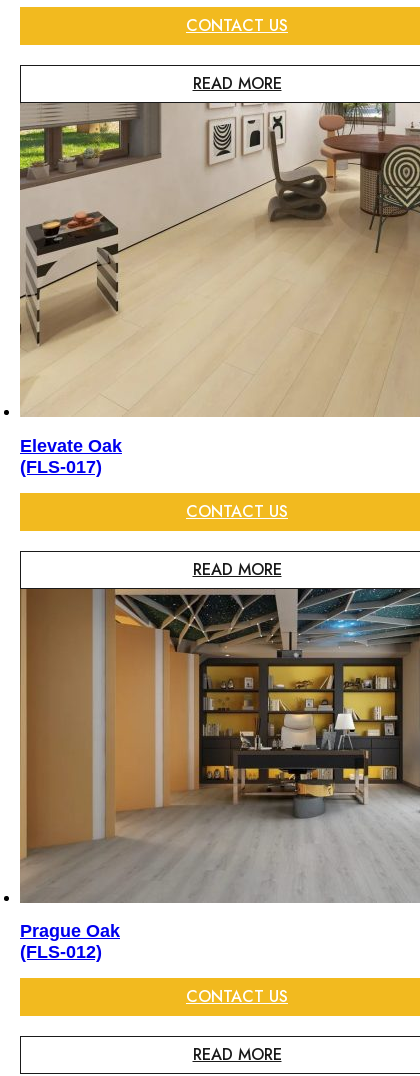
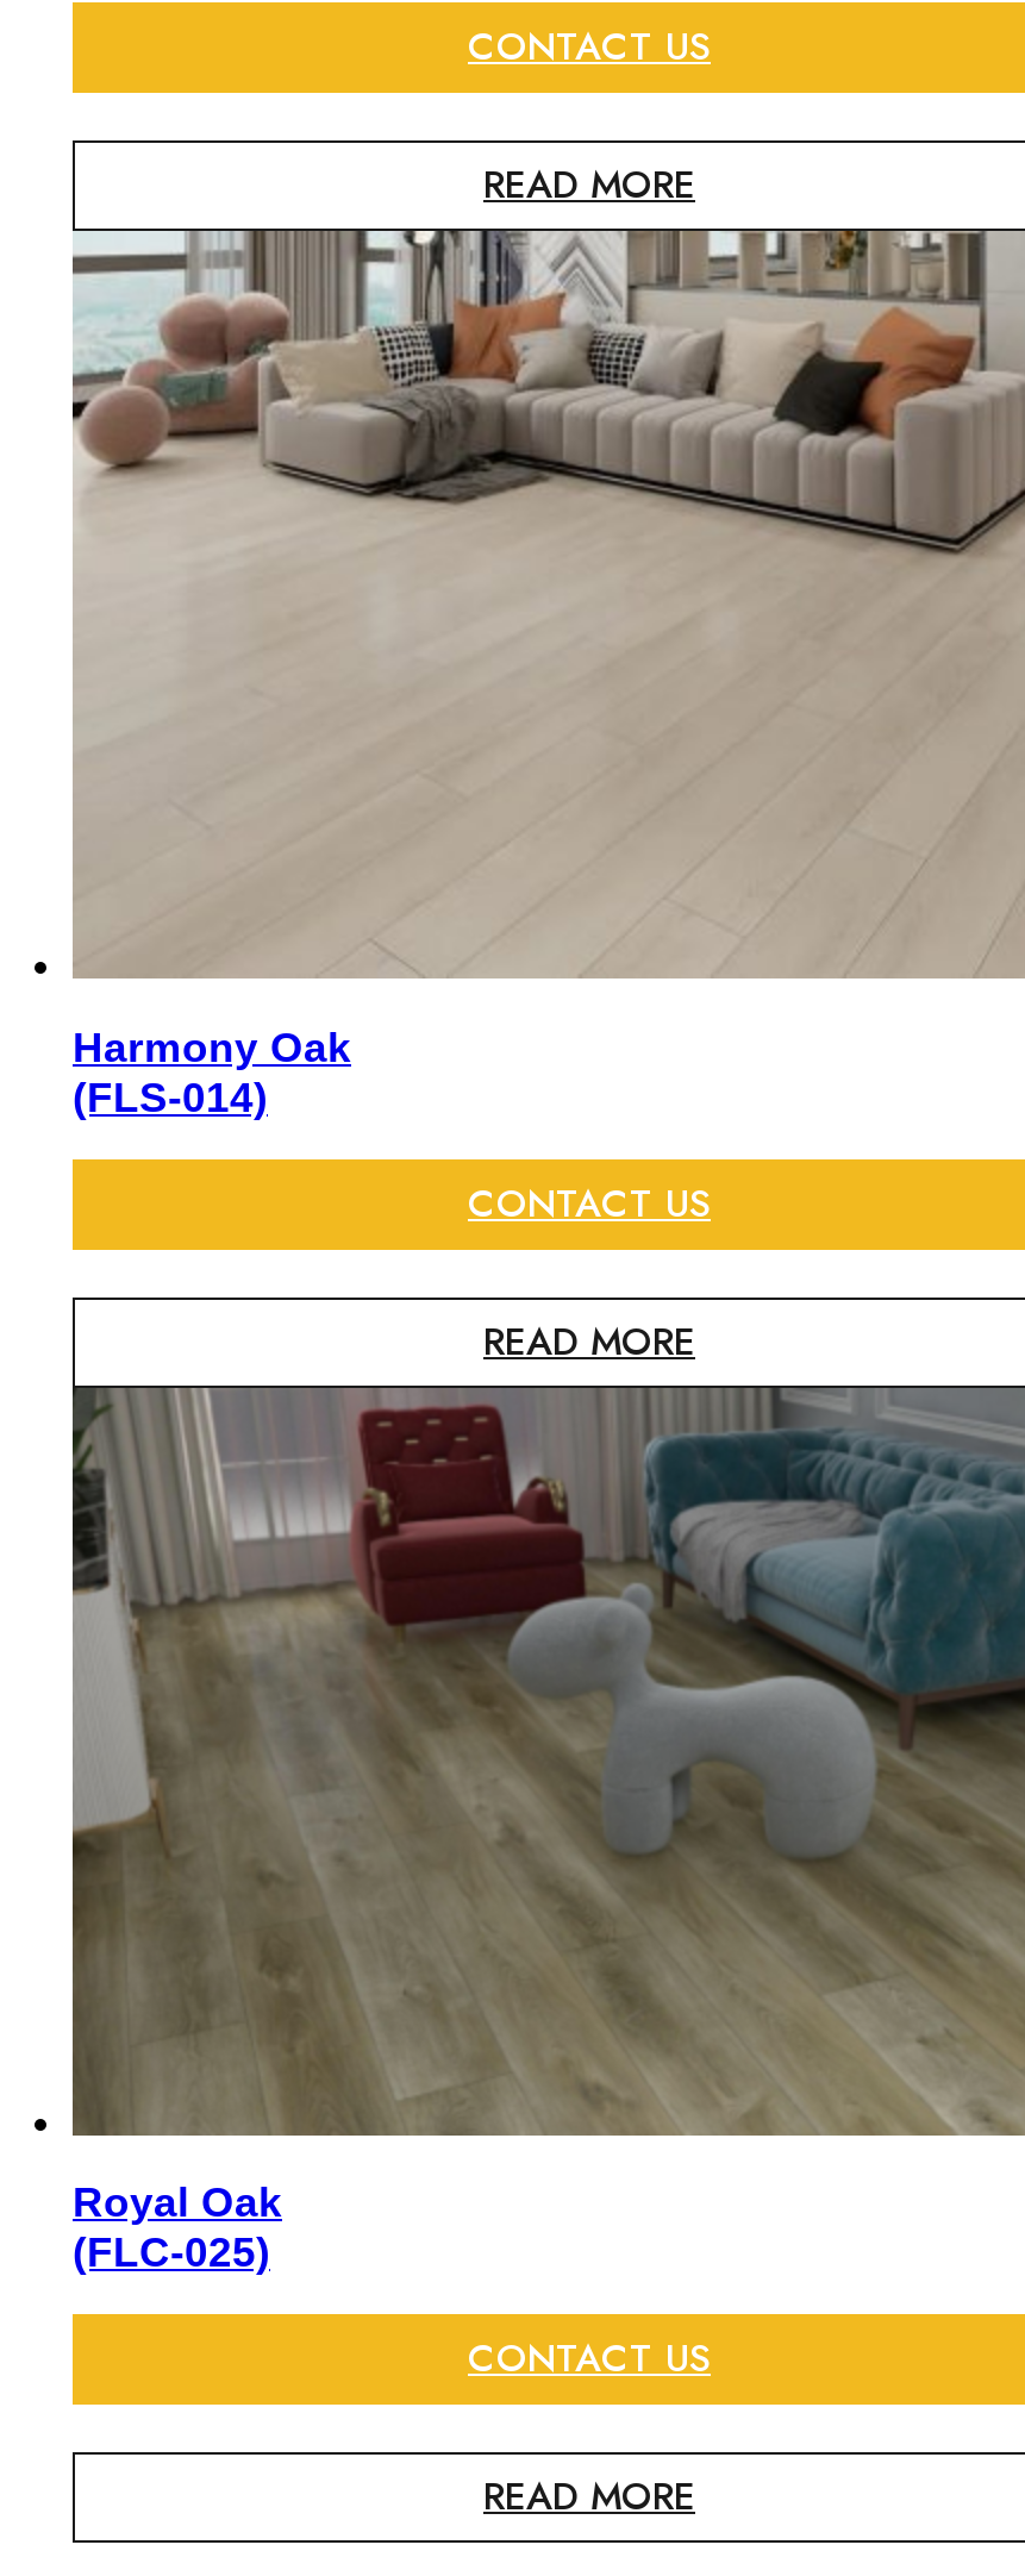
- [image]
- Elevate Oak
- (FLS-017)
+ [image]
+ Harmony Oak
+ (FLS-014)

- [image]
- Prague Oak
- (FLS-012)
+ [image]
+ Royal Oak
+ (FLC-025)
